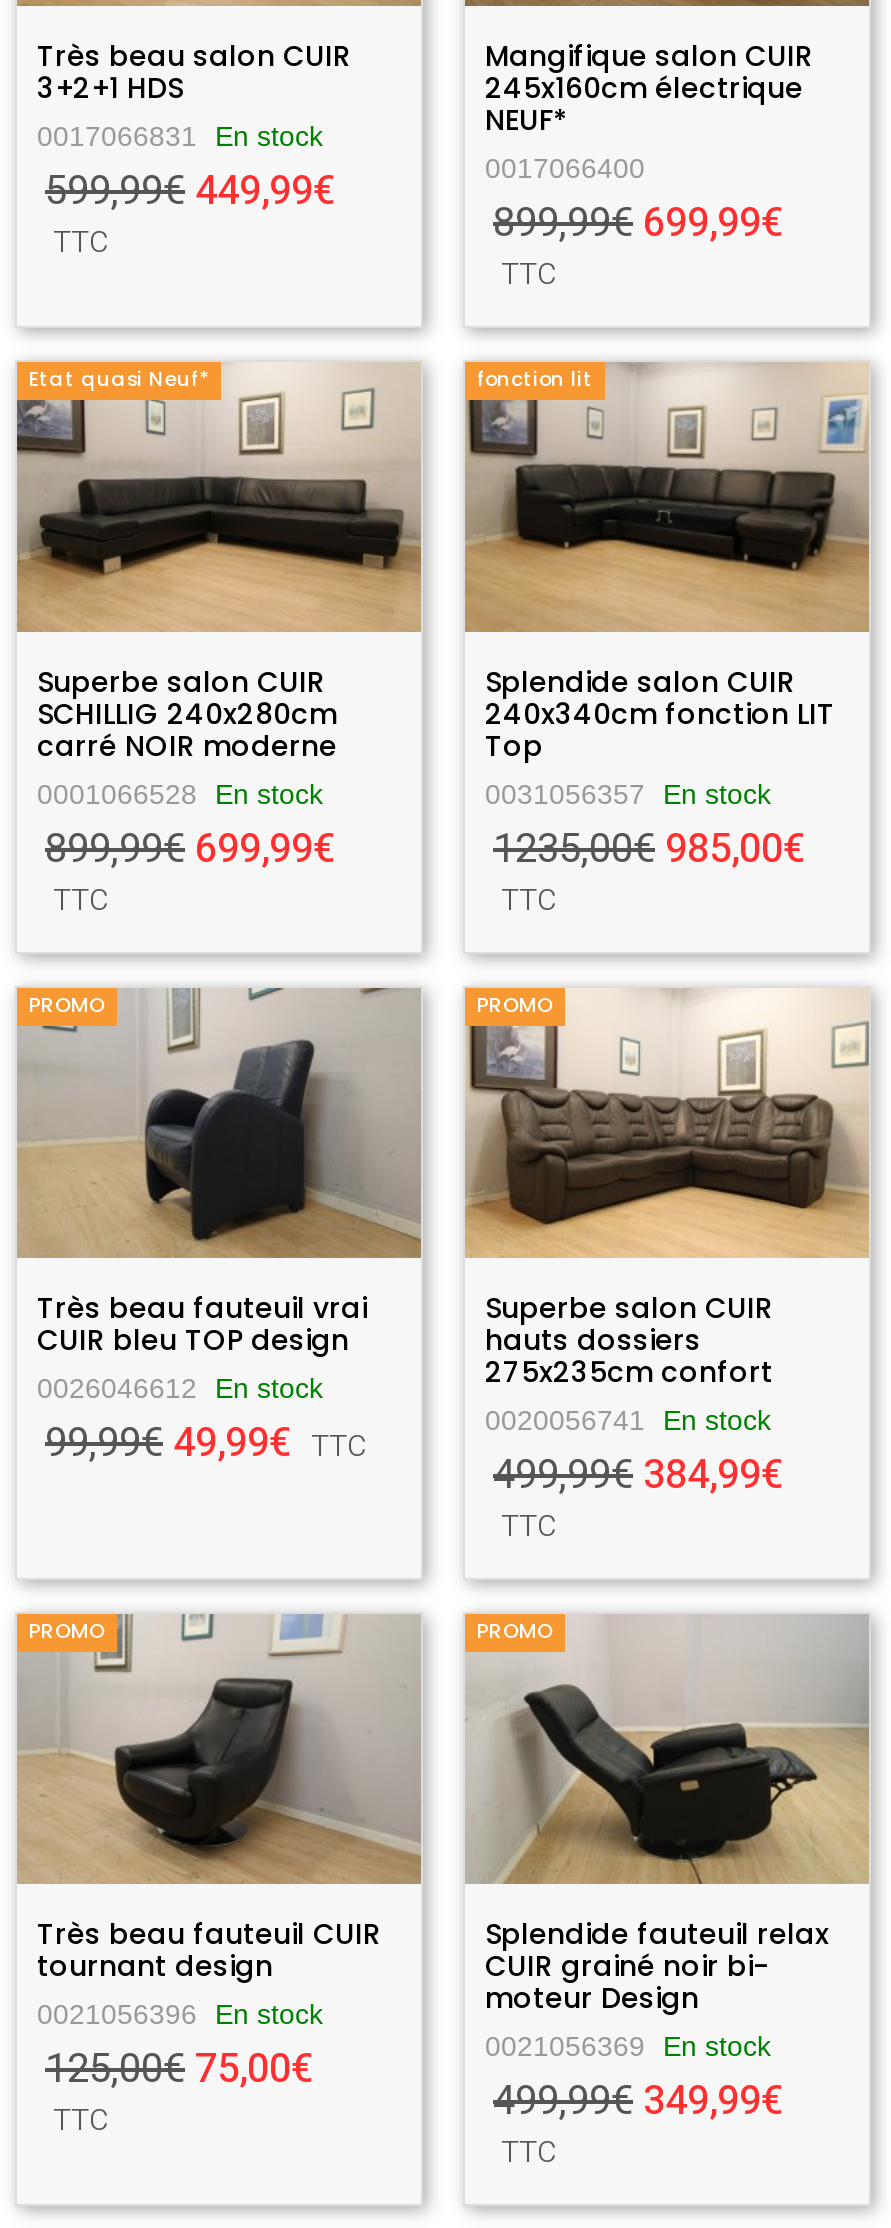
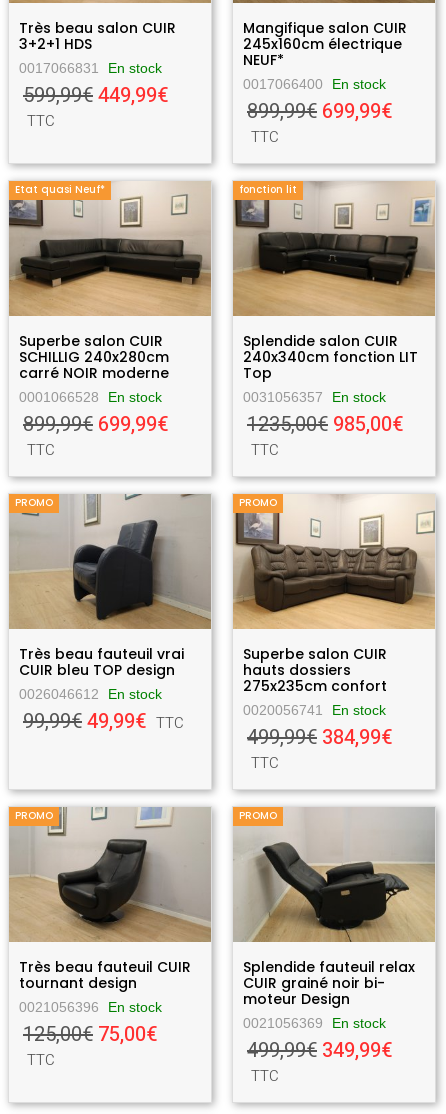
- 0017066400
+ 0017066400 En stock
